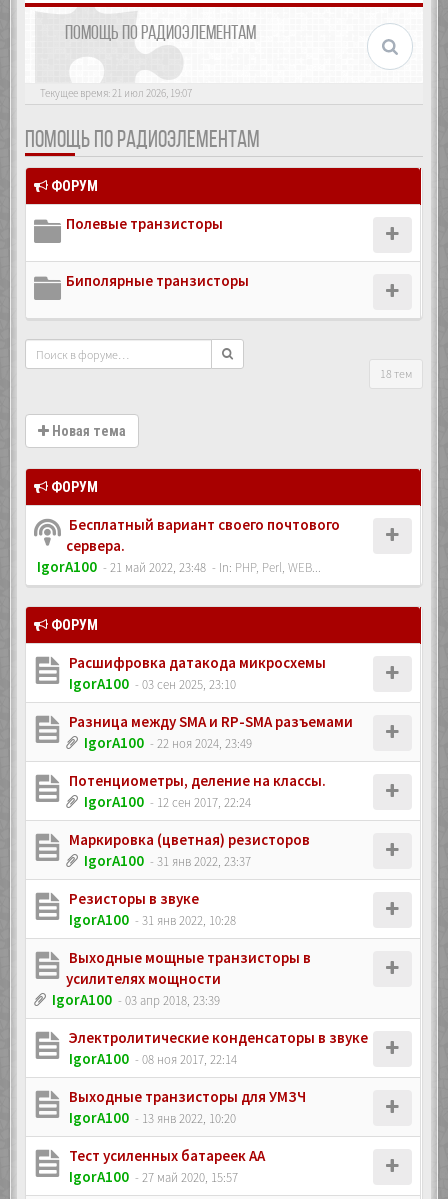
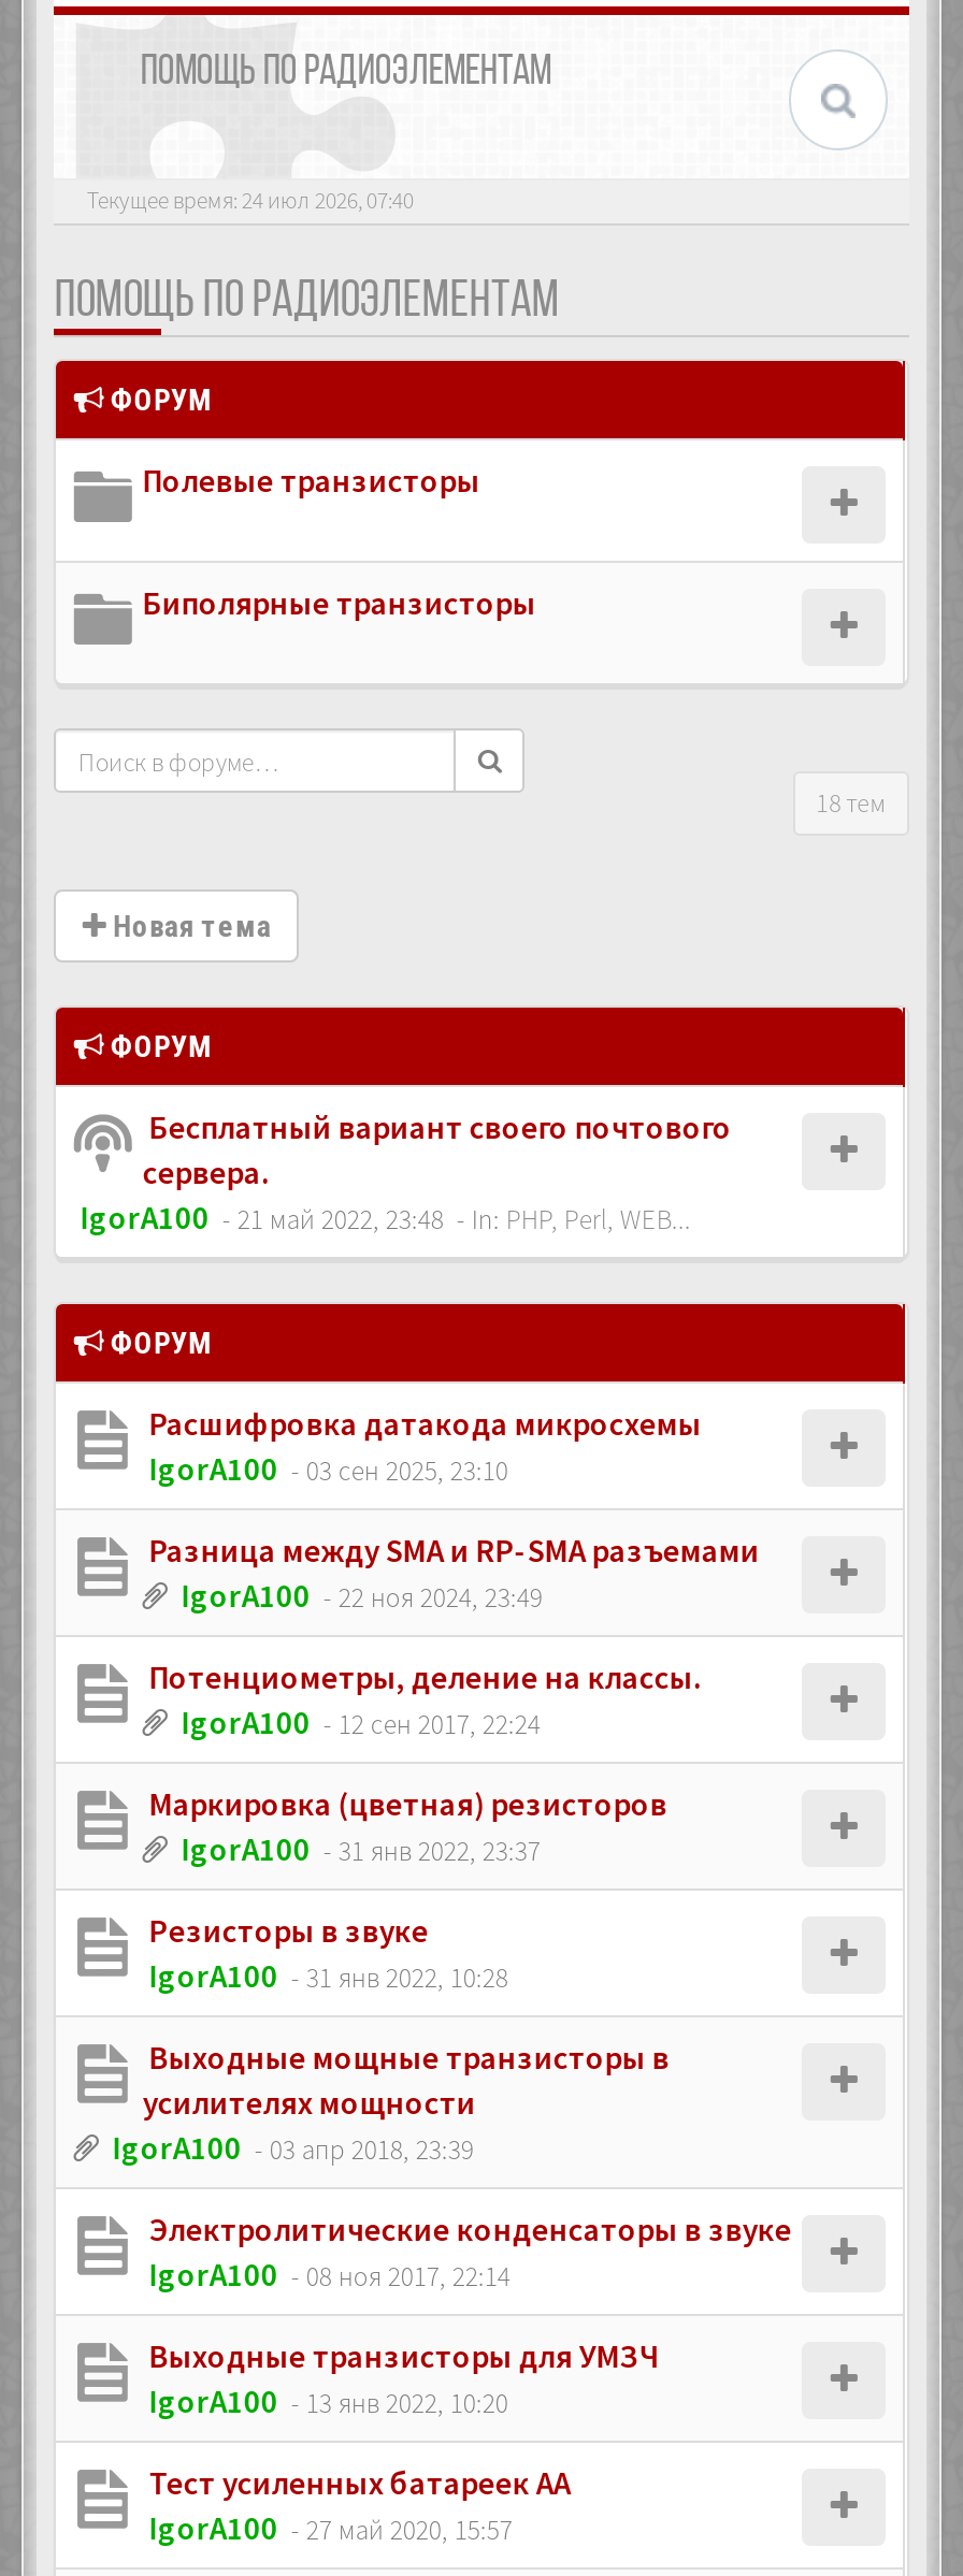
- Текущее время: 21 июл 2026, 19:07
+ Текущее время: 24 июл 2026, 07:40
